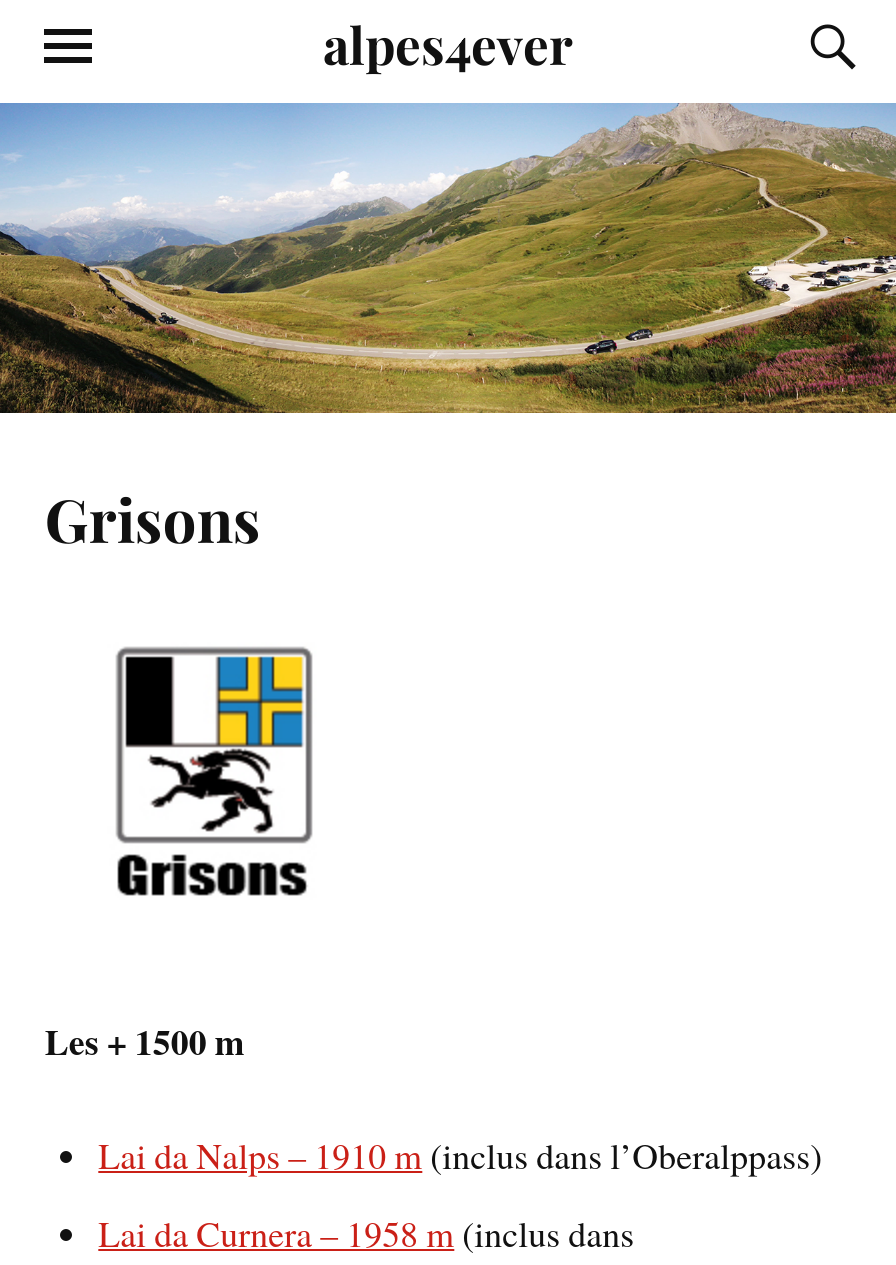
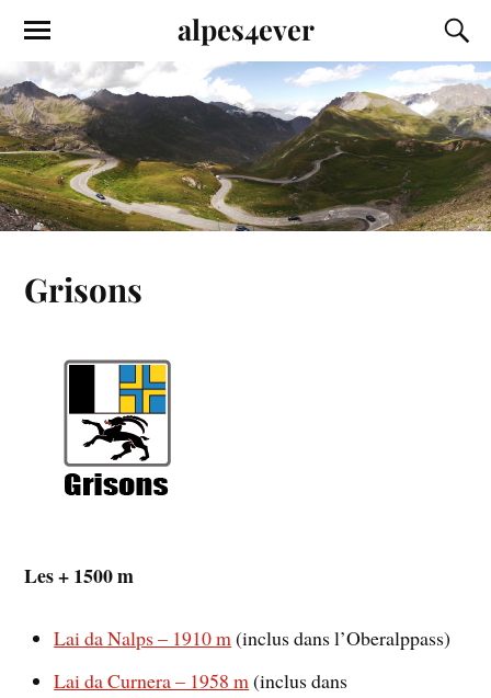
- [image]
+ [image]
